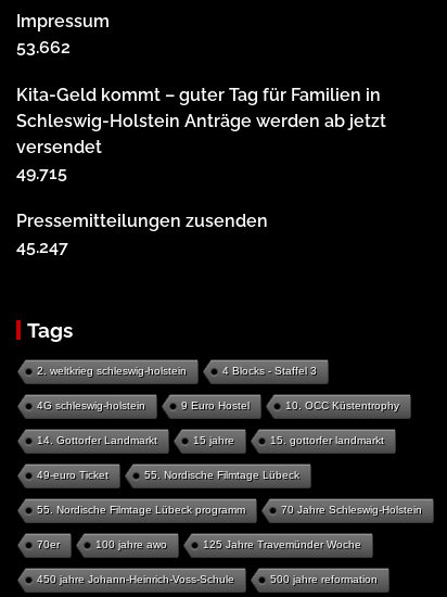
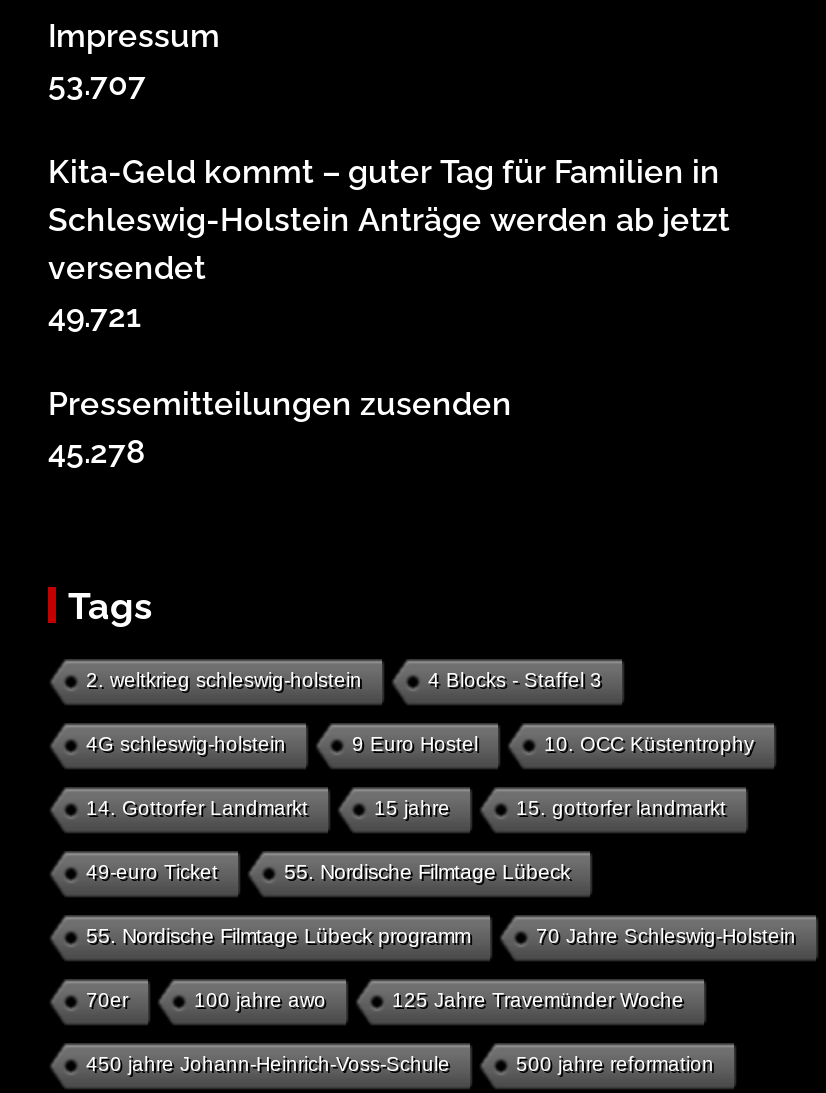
- 53.662
+ 53.707

- 49.715
+ 49.721

- 45.247
+ 45.278
